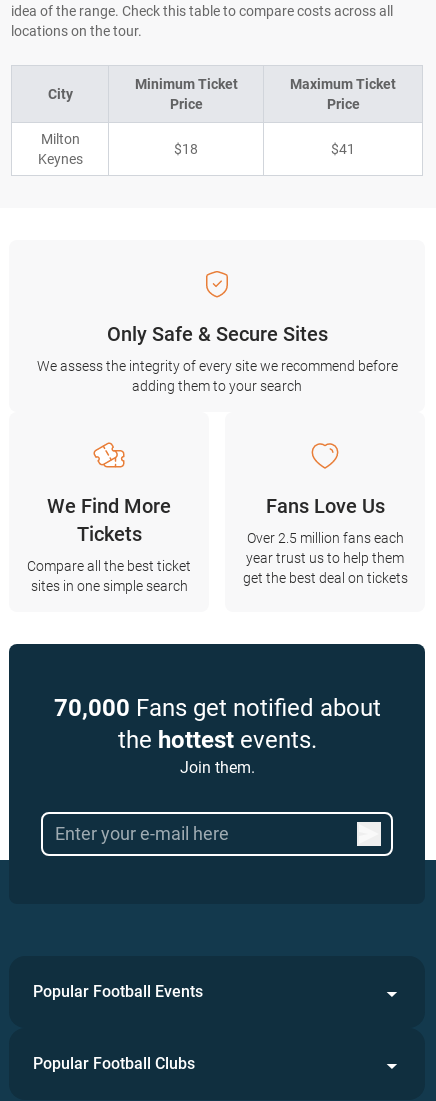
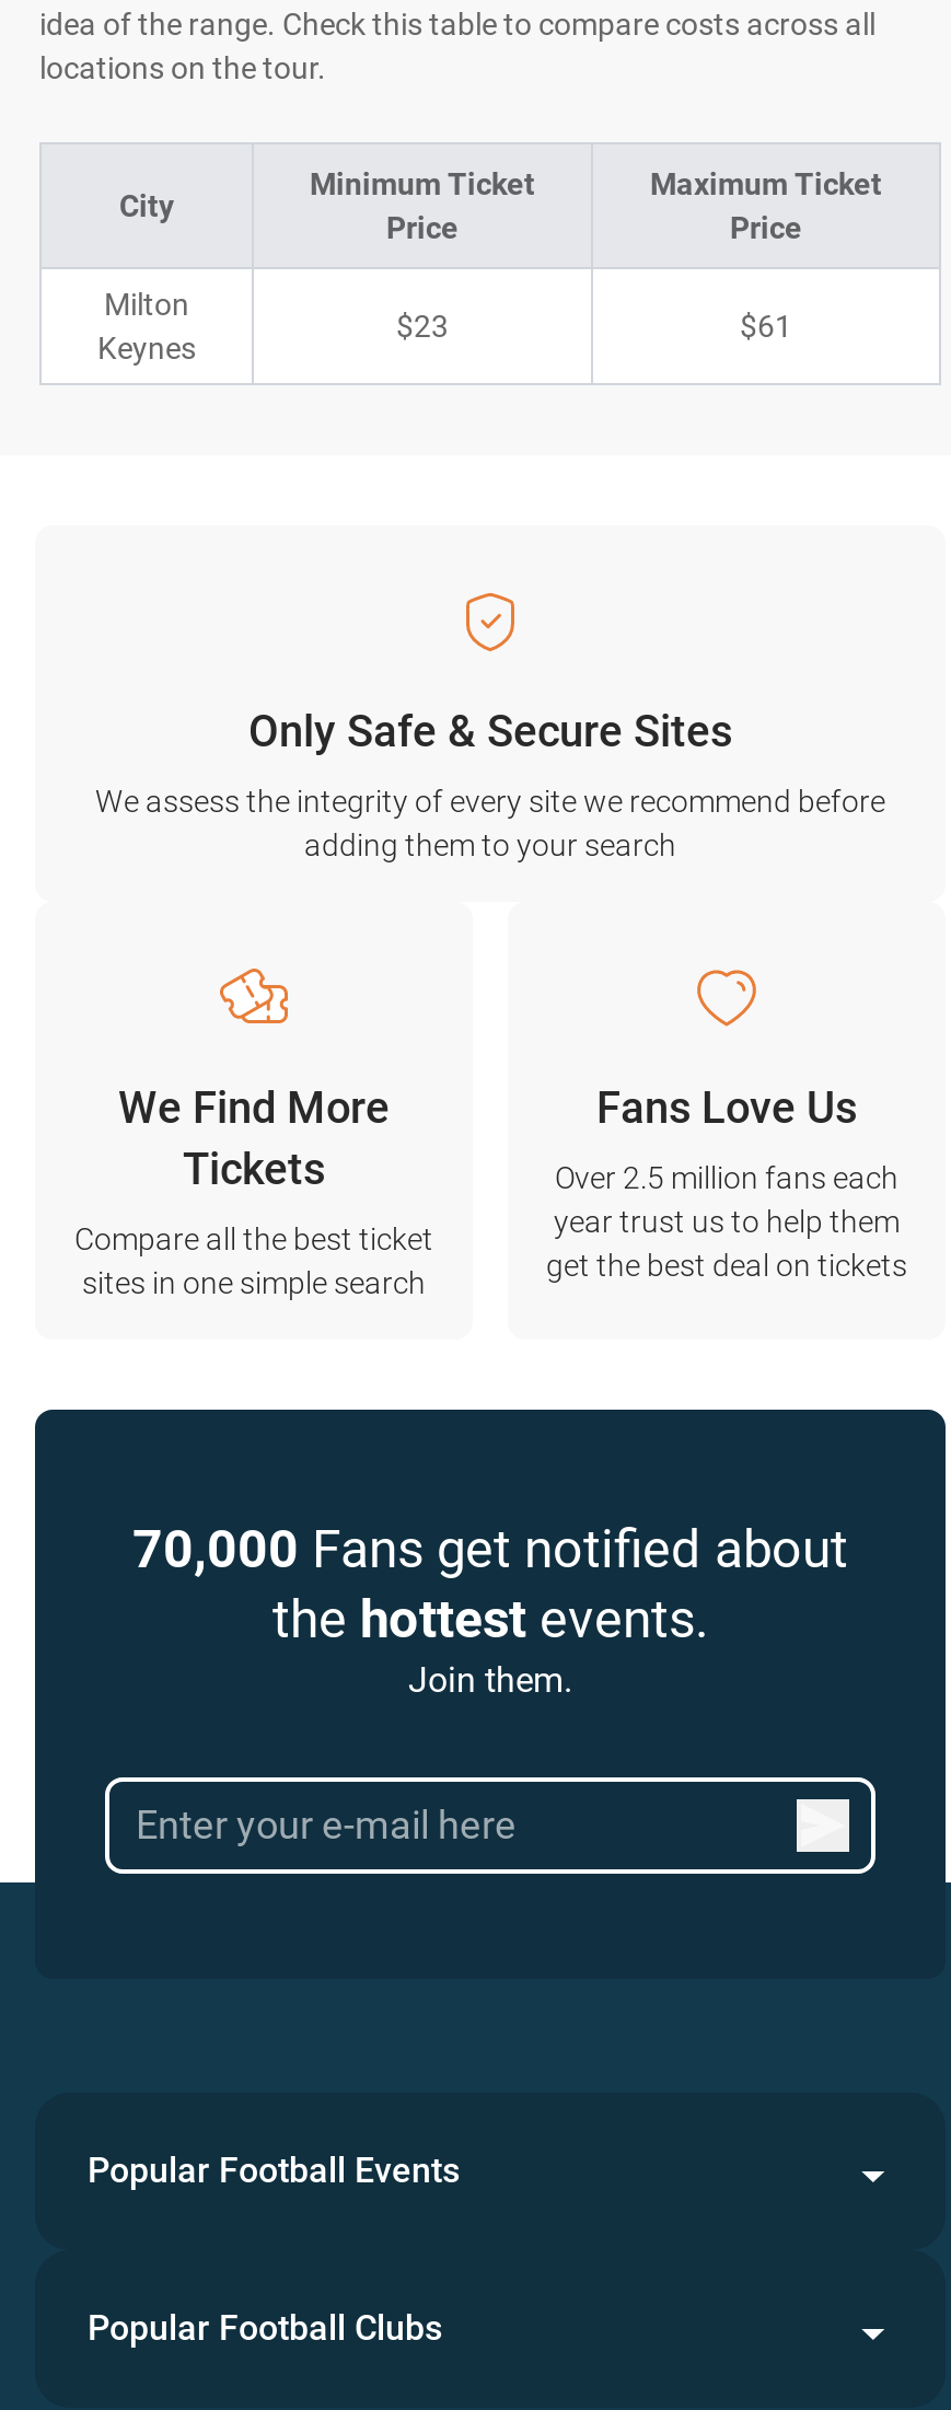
- $18
+ $23

- $41
+ $61
